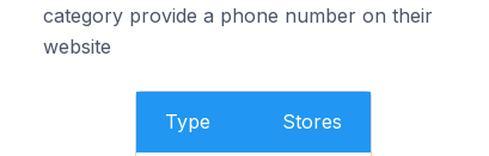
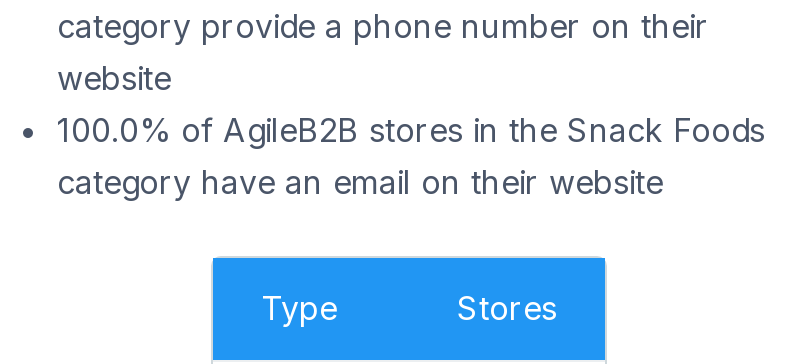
+ 100.0% of AgileB2B stores in the Snack Foods
+ category have an email on their website
